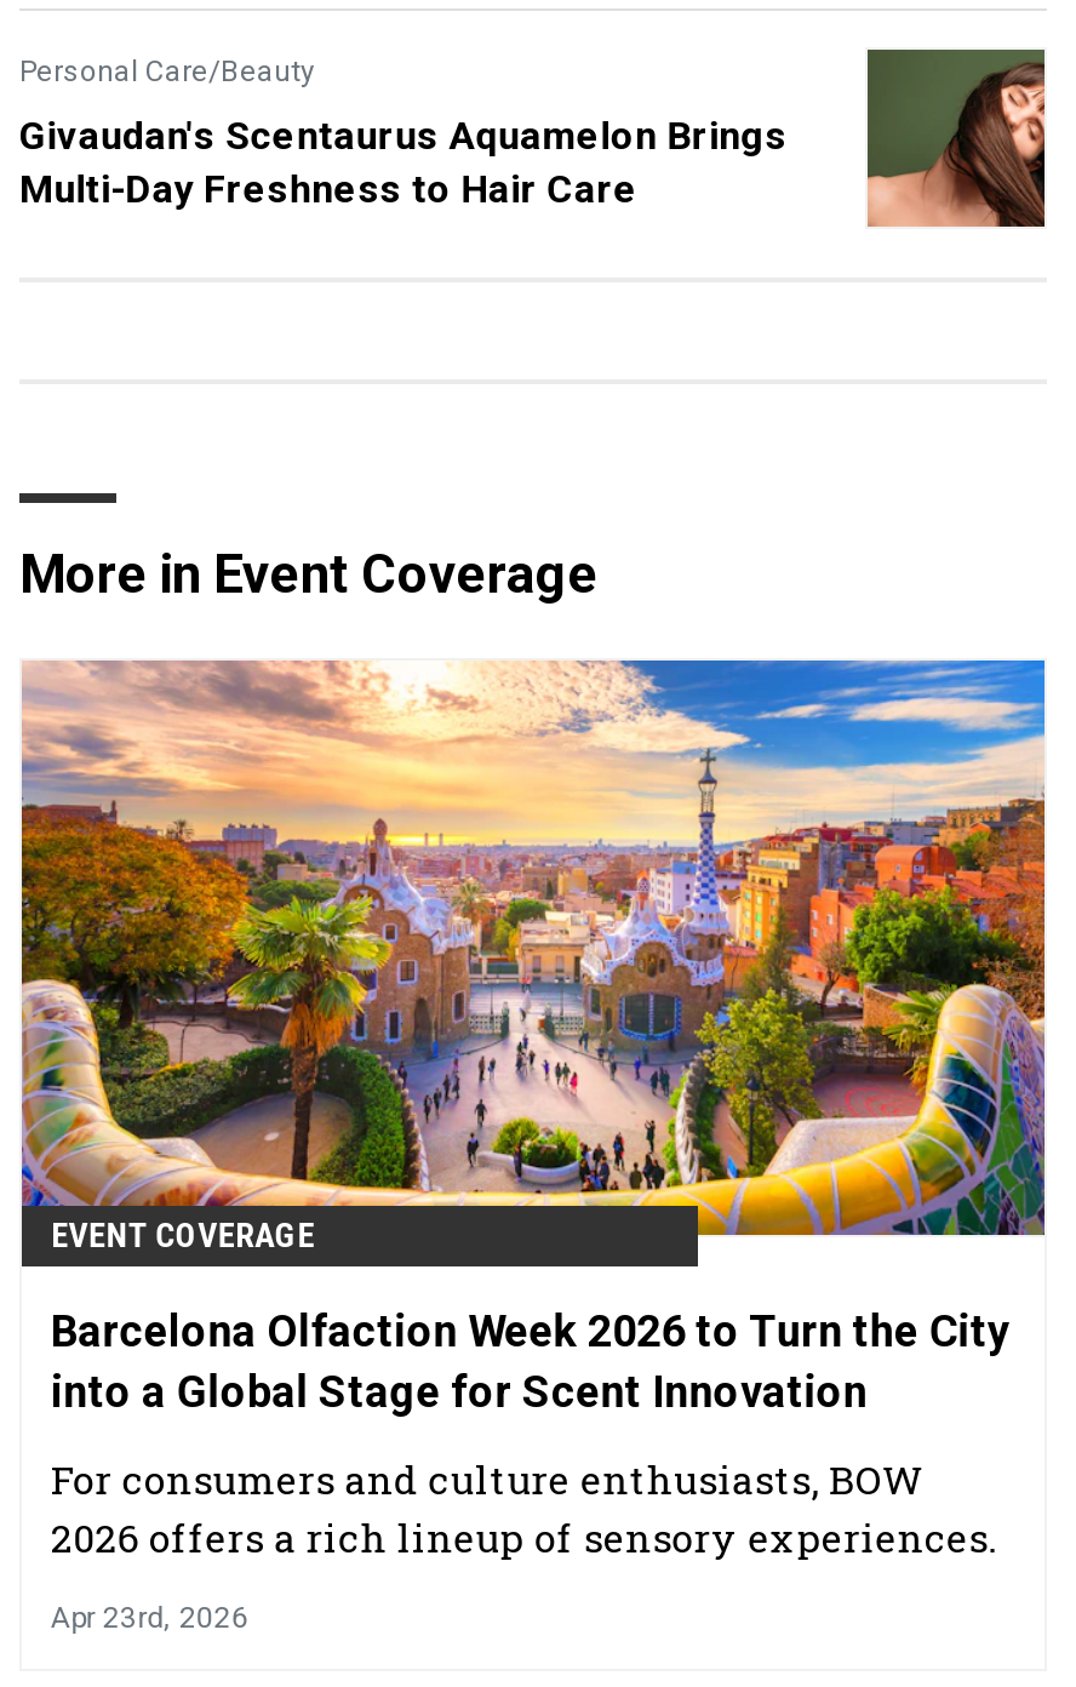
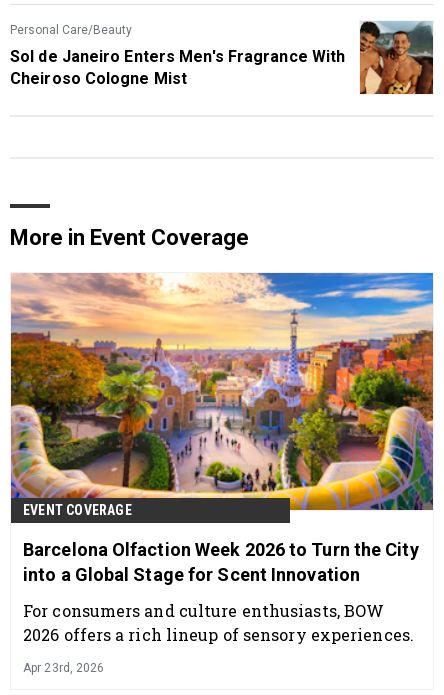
- [image]
- Givaudan's Scentaurus Aquamelon Brings
- Multi-Day Freshness to Hair Care
+ [image]
+ Sol de Janeiro Enters Men's Fragrance With
+ Cheiroso Cologne Mist
